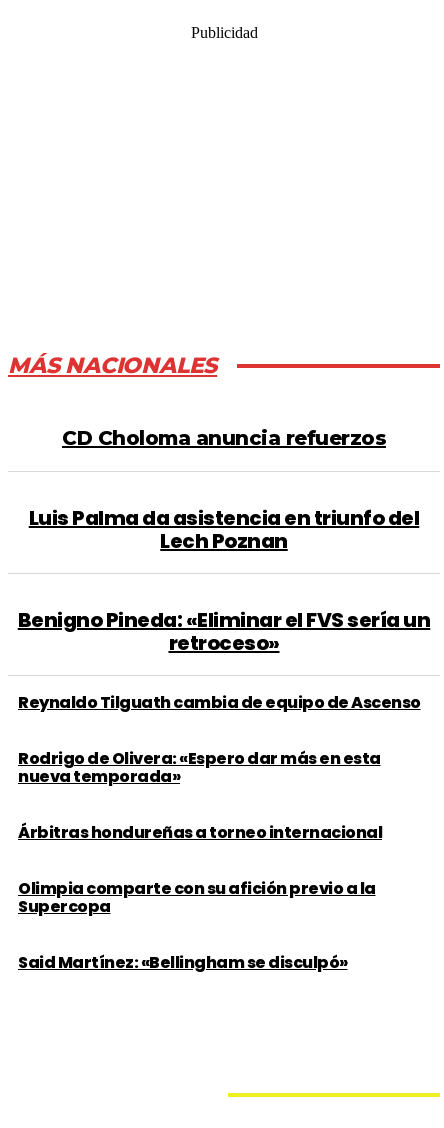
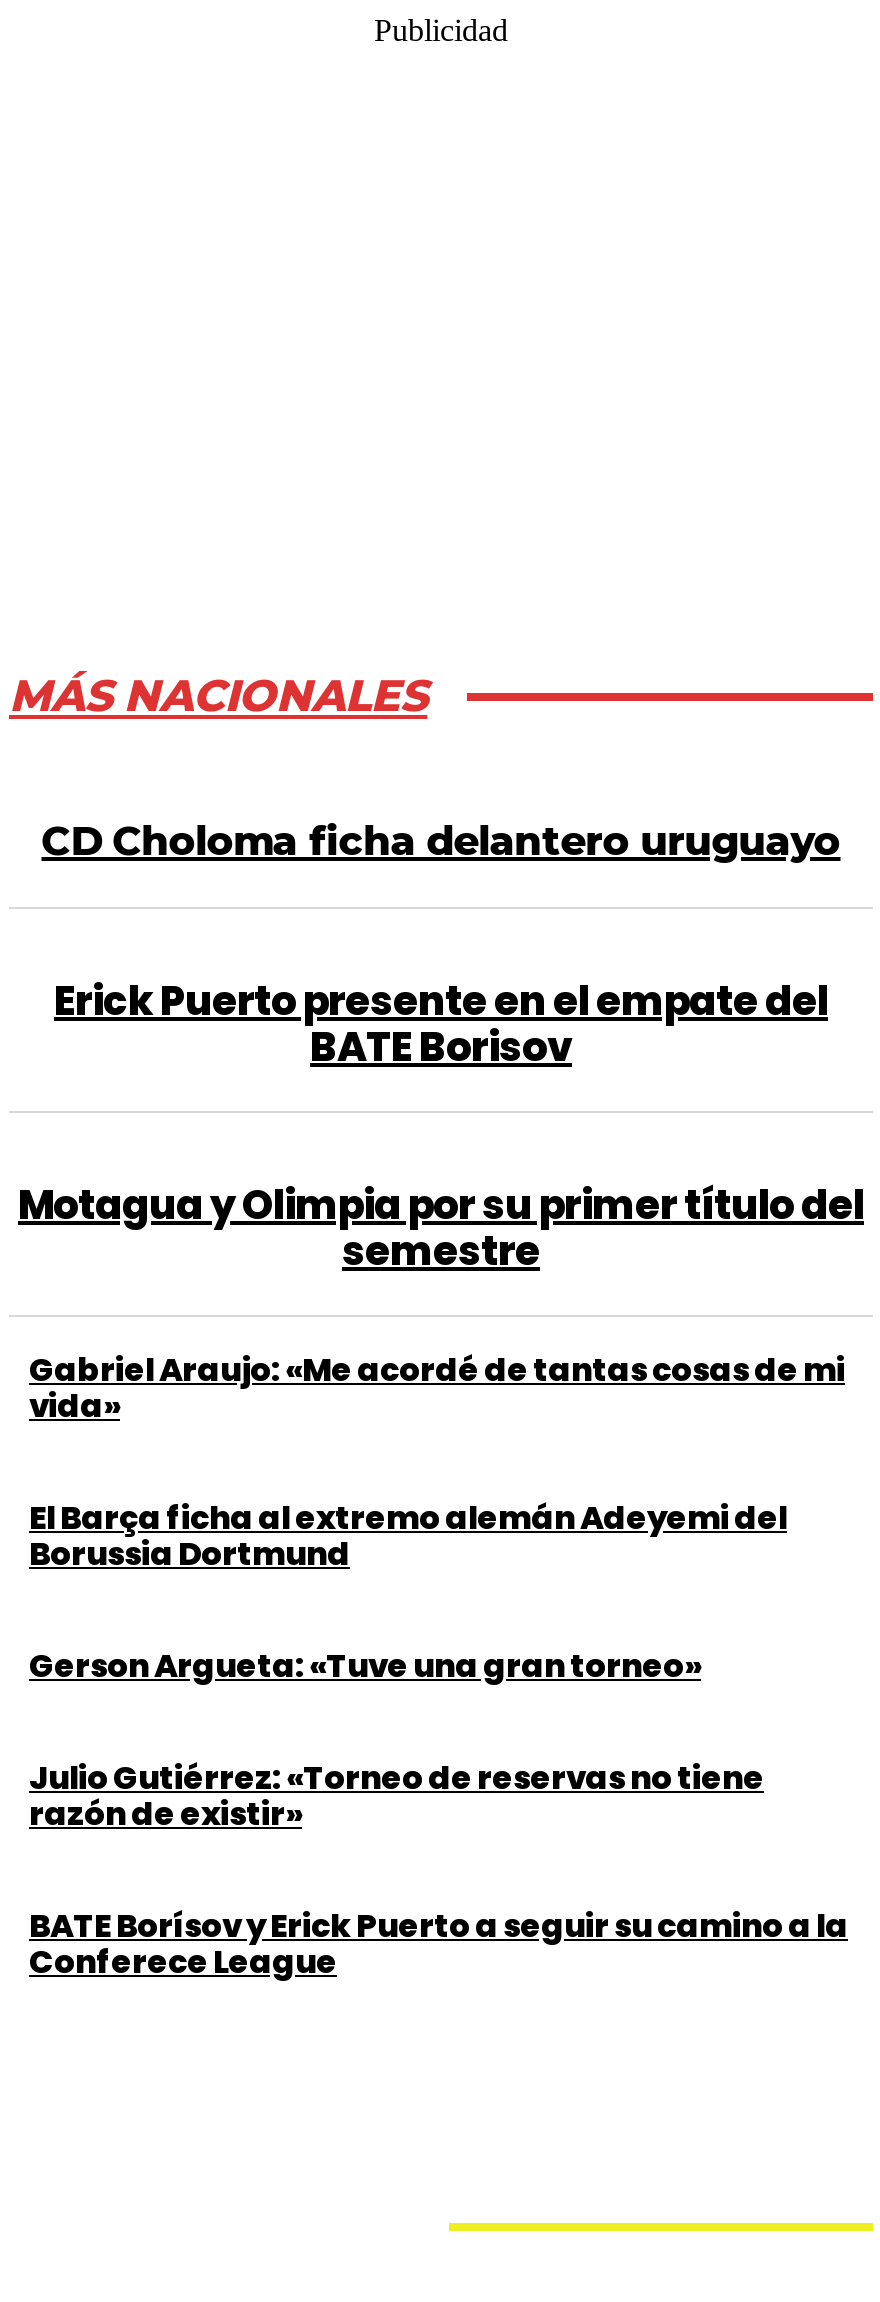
- CD Choloma anuncia refuerzos
+ CD Choloma ficha delantero uruguayo

- Luis Palma da asistencia en triunfo del
- Lech Poznan
+ Erick Puerto presente en el empate del
+ BATE Borisov

- Benigno Pineda: «Eliminar el FVS sería un
- retroceso»
+ Motagua y Olimpia por su primer título del
+ semestre

- Reynaldo Tilguath cambia de equipo de Ascenso
+ Gabriel Araujo: «Me acordé de tantas cosas de mi
+ vida»

- Rodrigo de Olivera: «Espero dar más en esta
- nueva temporada»
+ El Barça ficha al extremo alemán Adeyemi del
+ Borussia Dortmund

- Árbitras hondureñas a torneo internacional
+ Gerson Argueta: «Tuve una gran torneo»

- Olimpia comparte con su afición previo a la
- Supercopa
+ Julio Gutiérrez: «Torneo de reservas no tiene
+ razón de existir»

- Said Martínez: «Bellingham se disculpó»
+ BATE Borísov y Erick Puerto a seguir su camino a la
+ Conferece League
